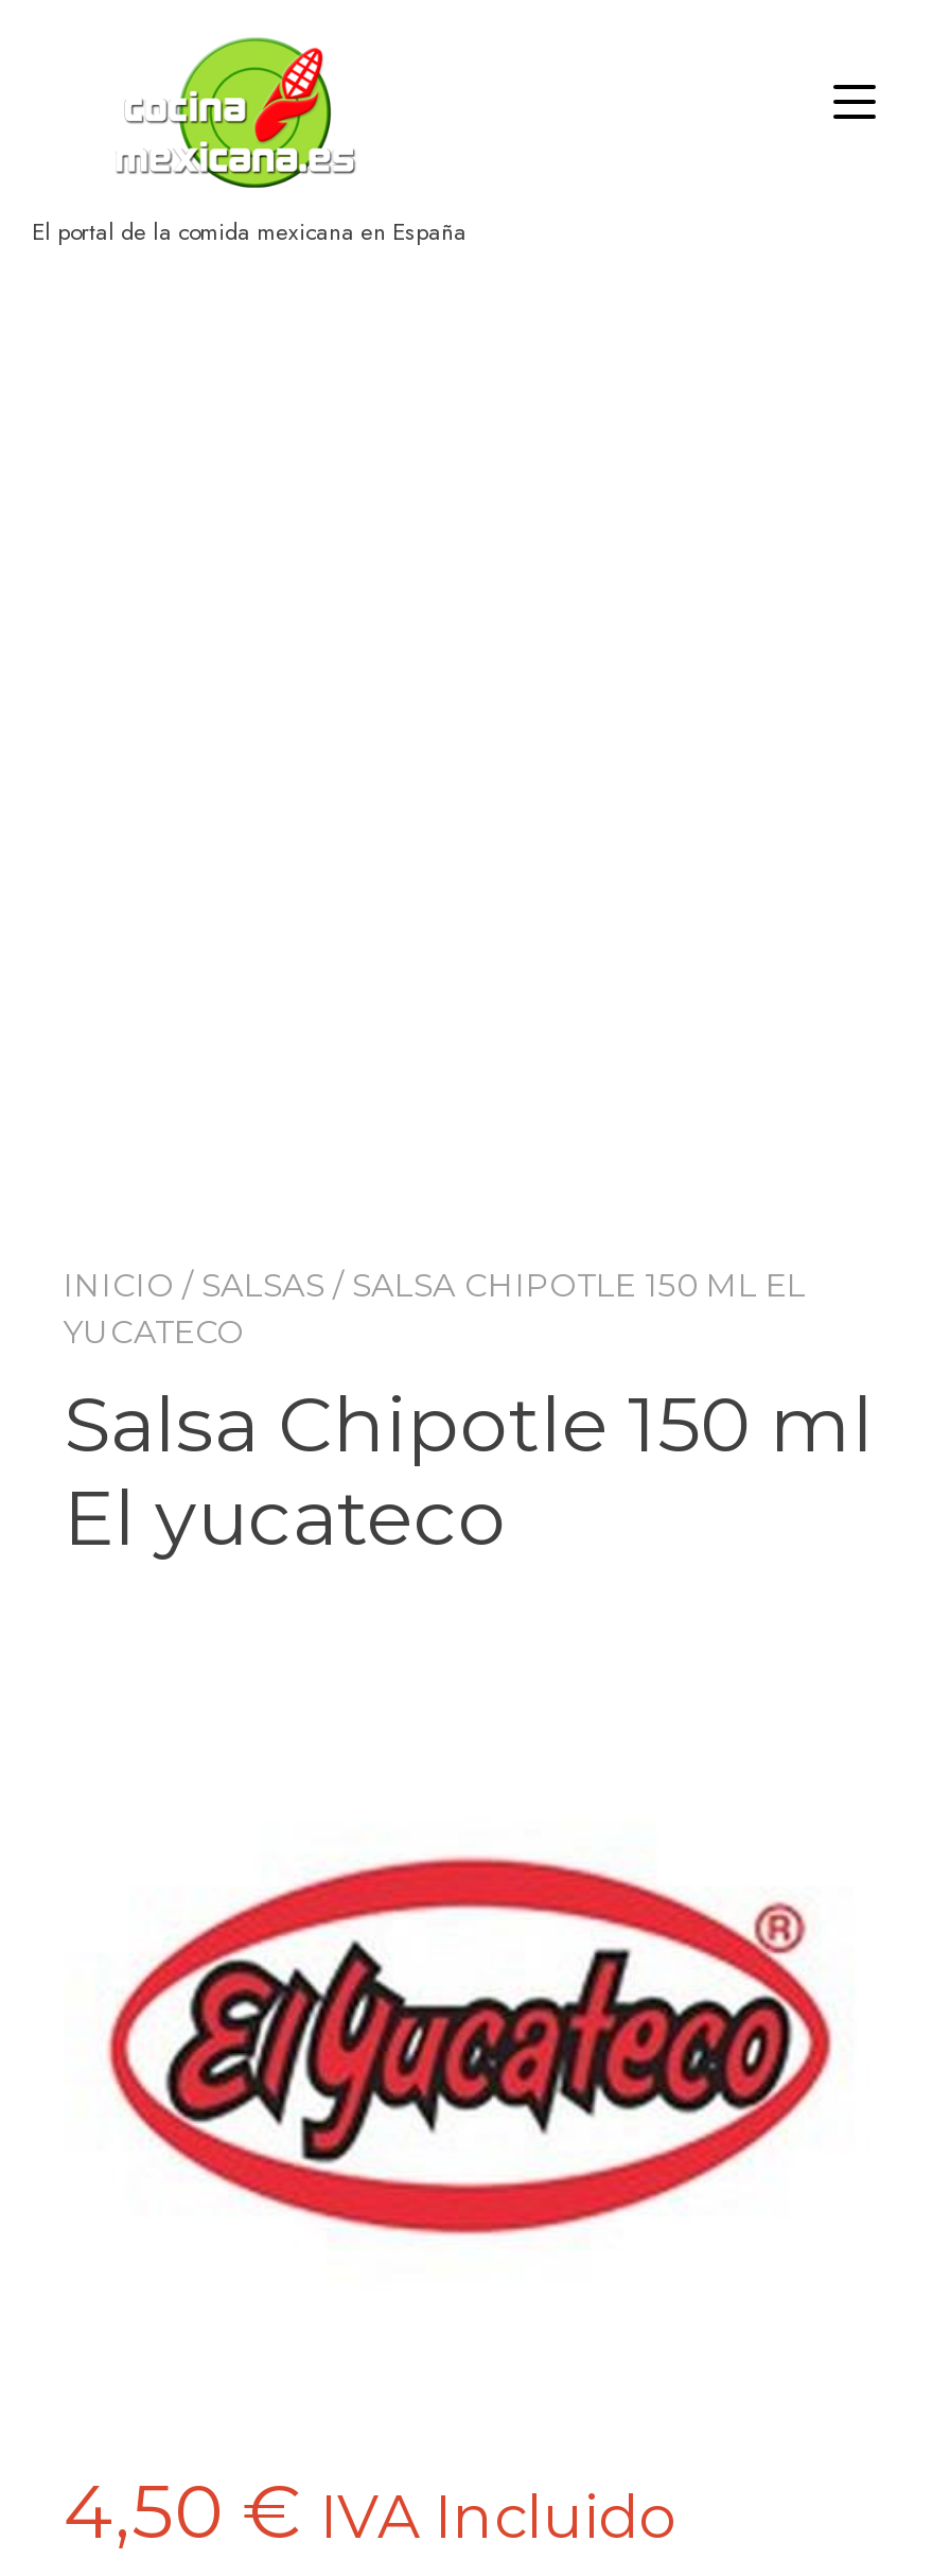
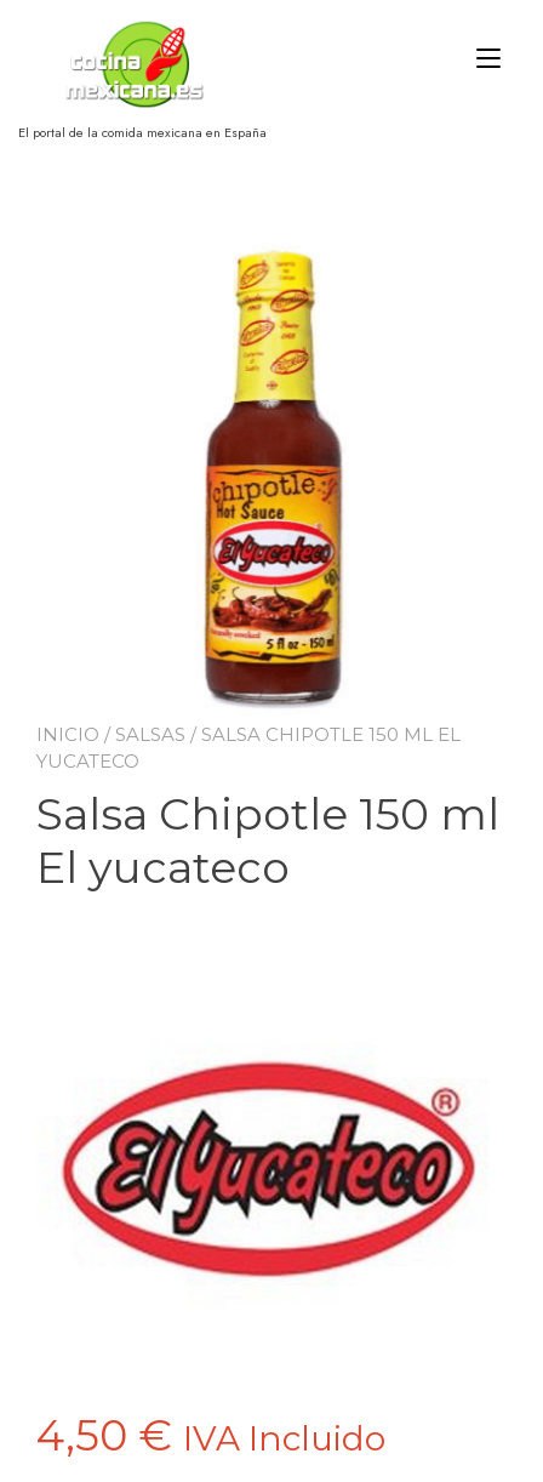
+ [image]
